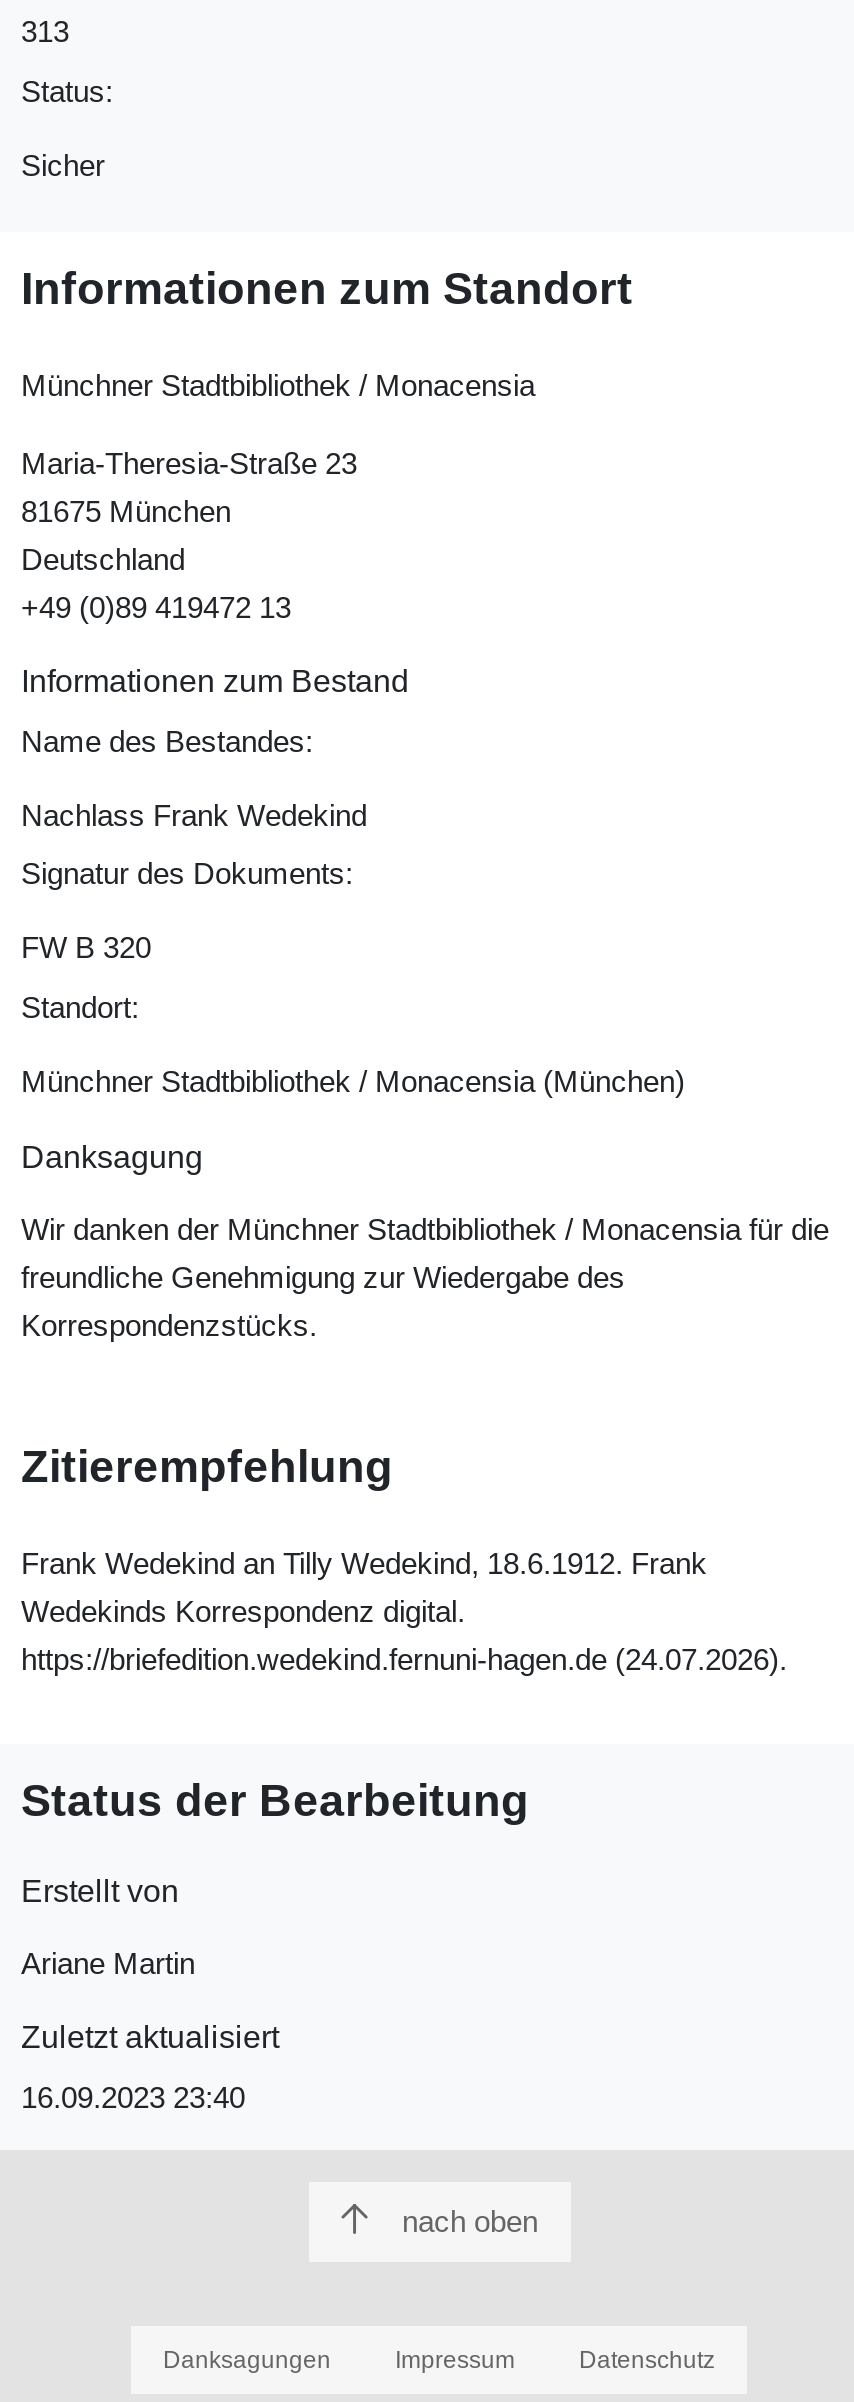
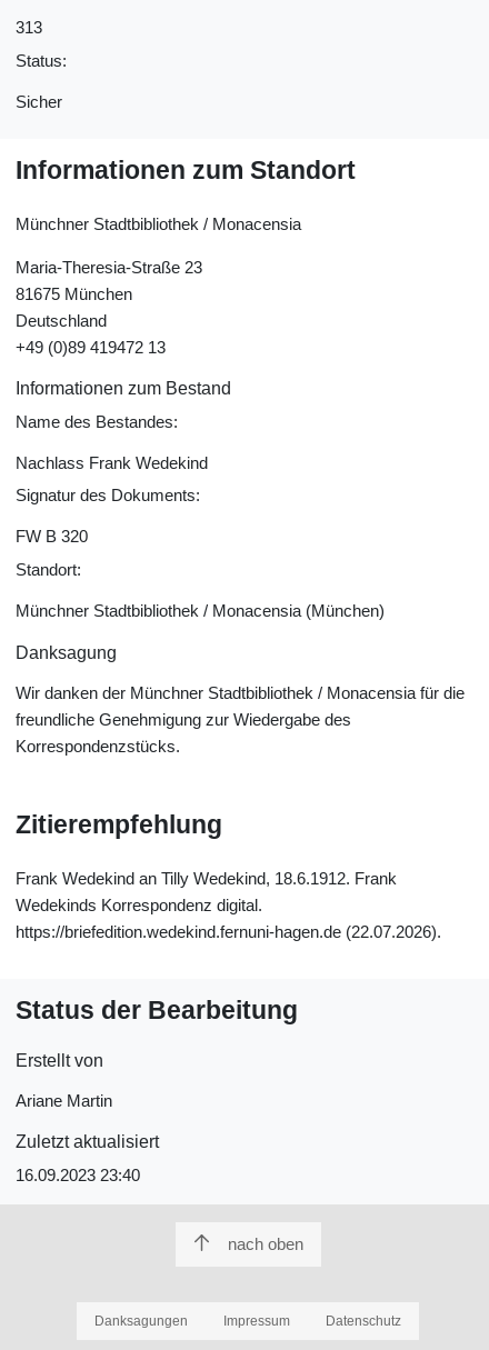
- https://briefedition.wedekind.fernuni-hagen.de (24.07.2026).
+ https://briefedition.wedekind.fernuni-hagen.de (22.07.2026).
